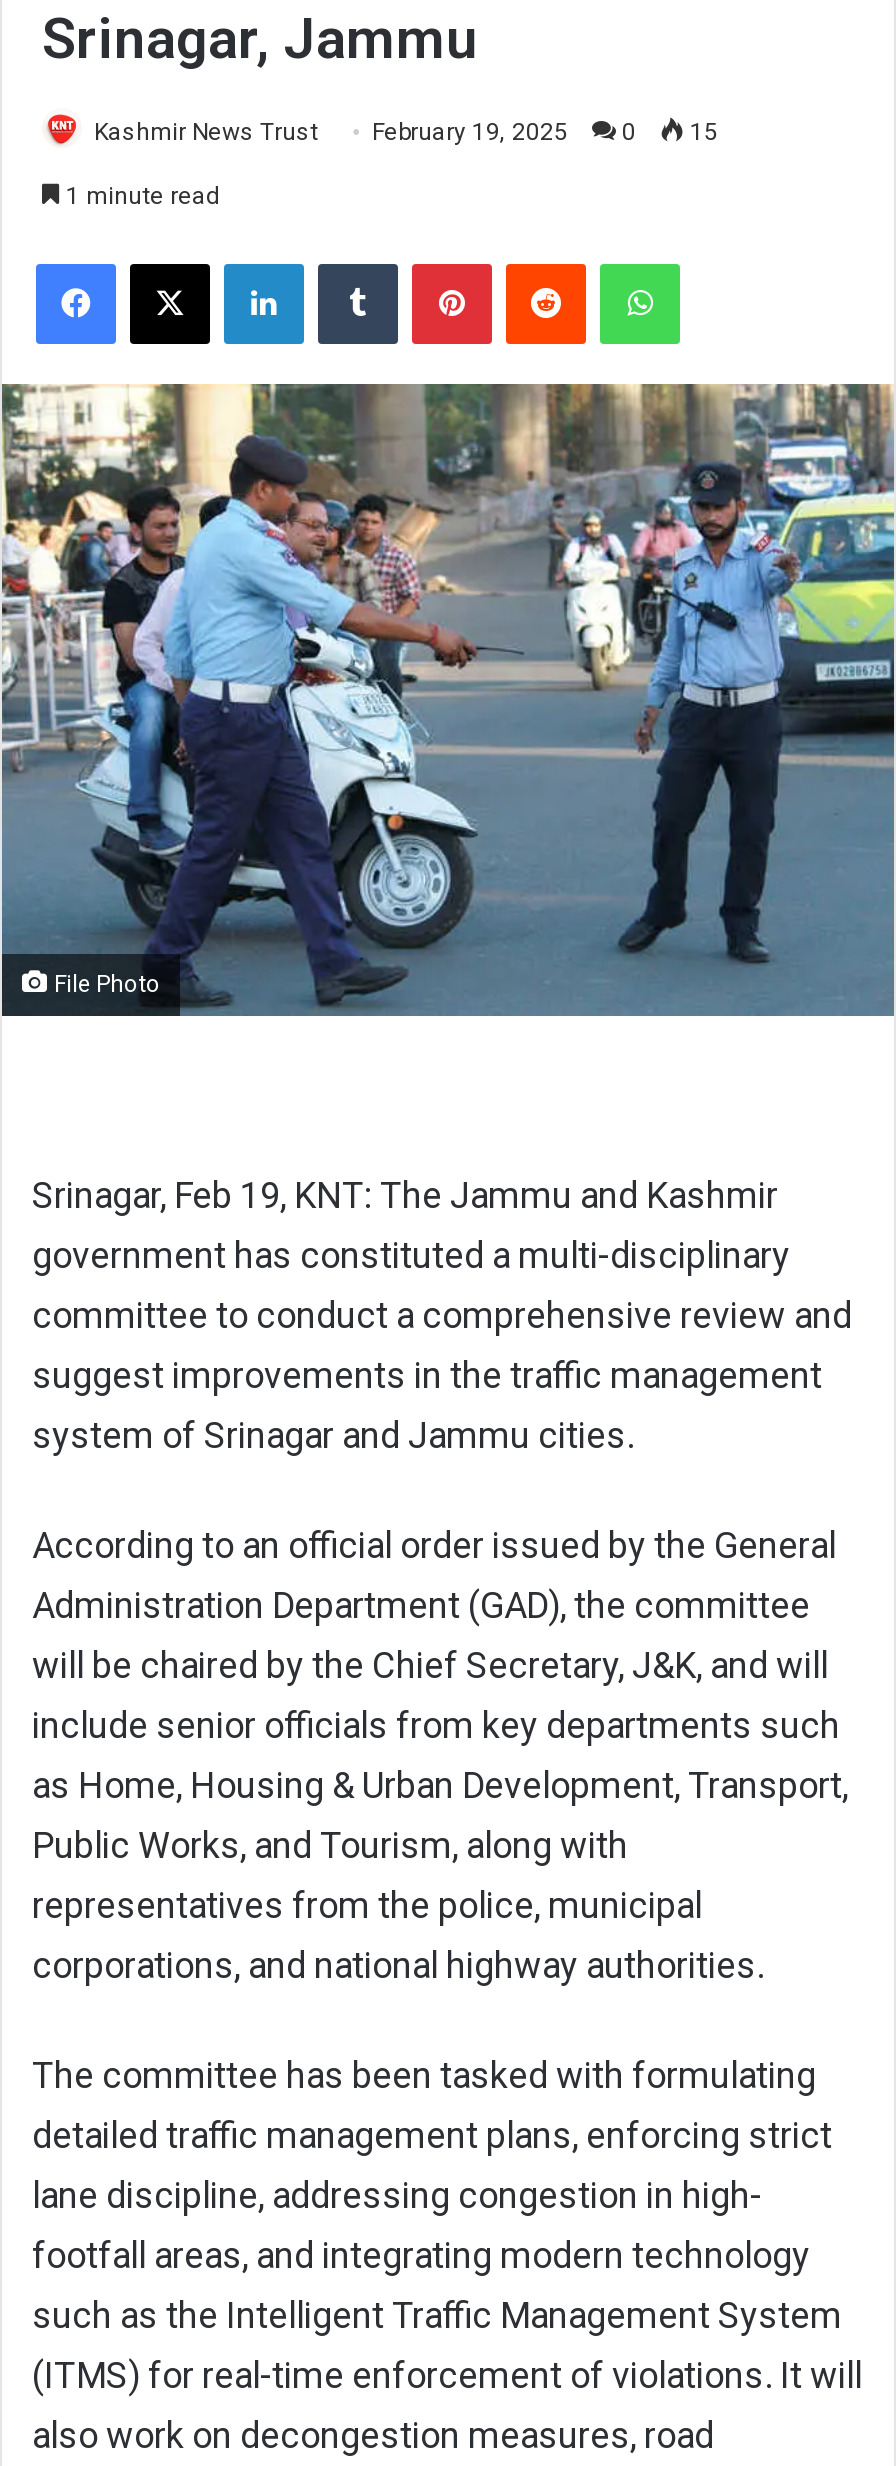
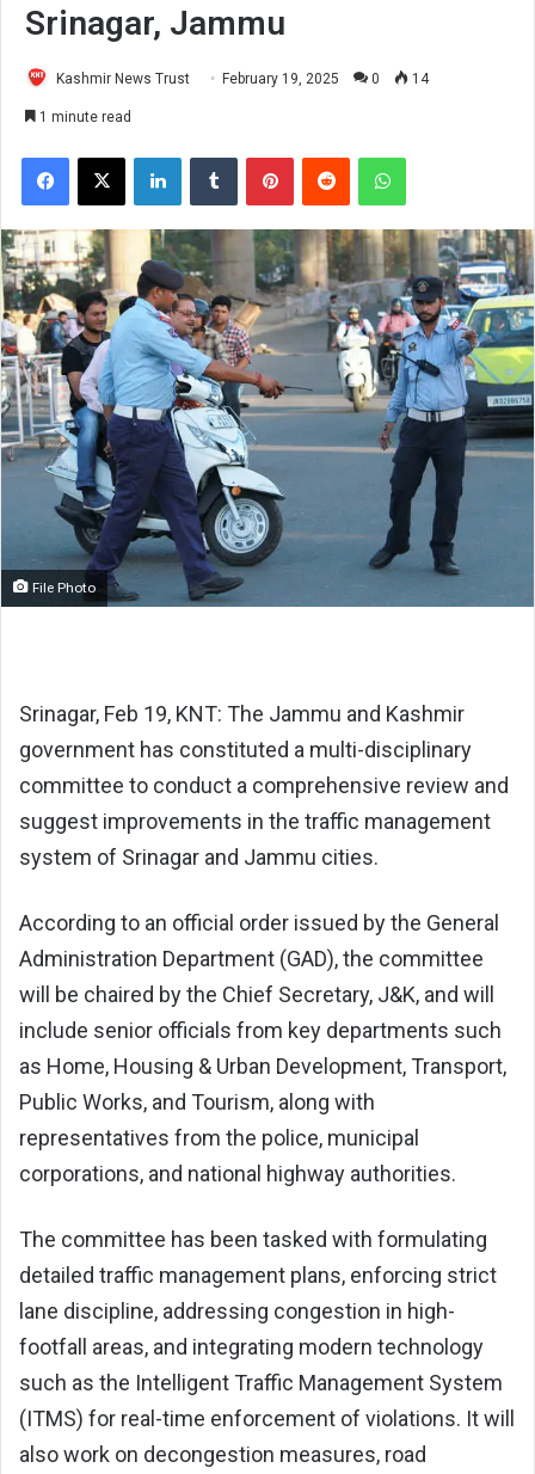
- Kashmir News Trust February 19, 2025 0 15
+ Kashmir News Trust February 19, 2025 0 14
